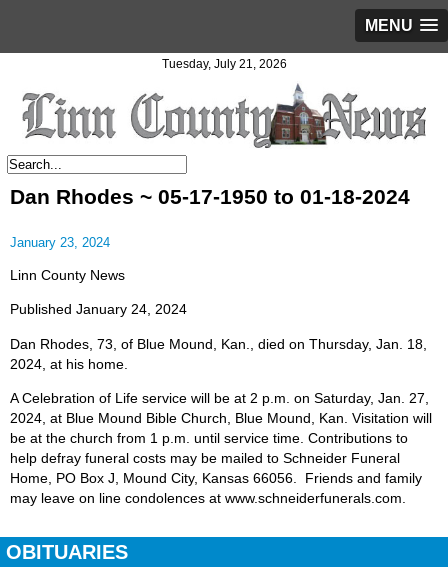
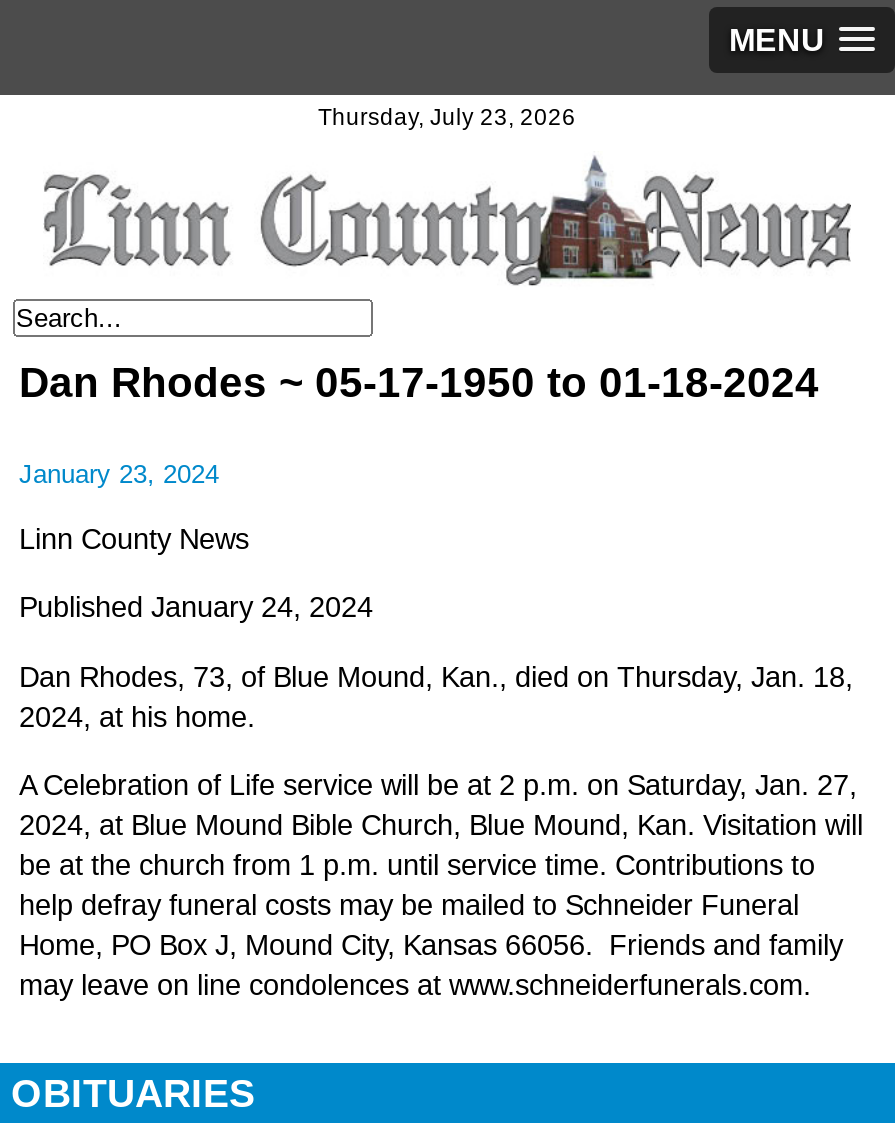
- Tuesday, July 21, 2026
+ Thursday, July 23, 2026
